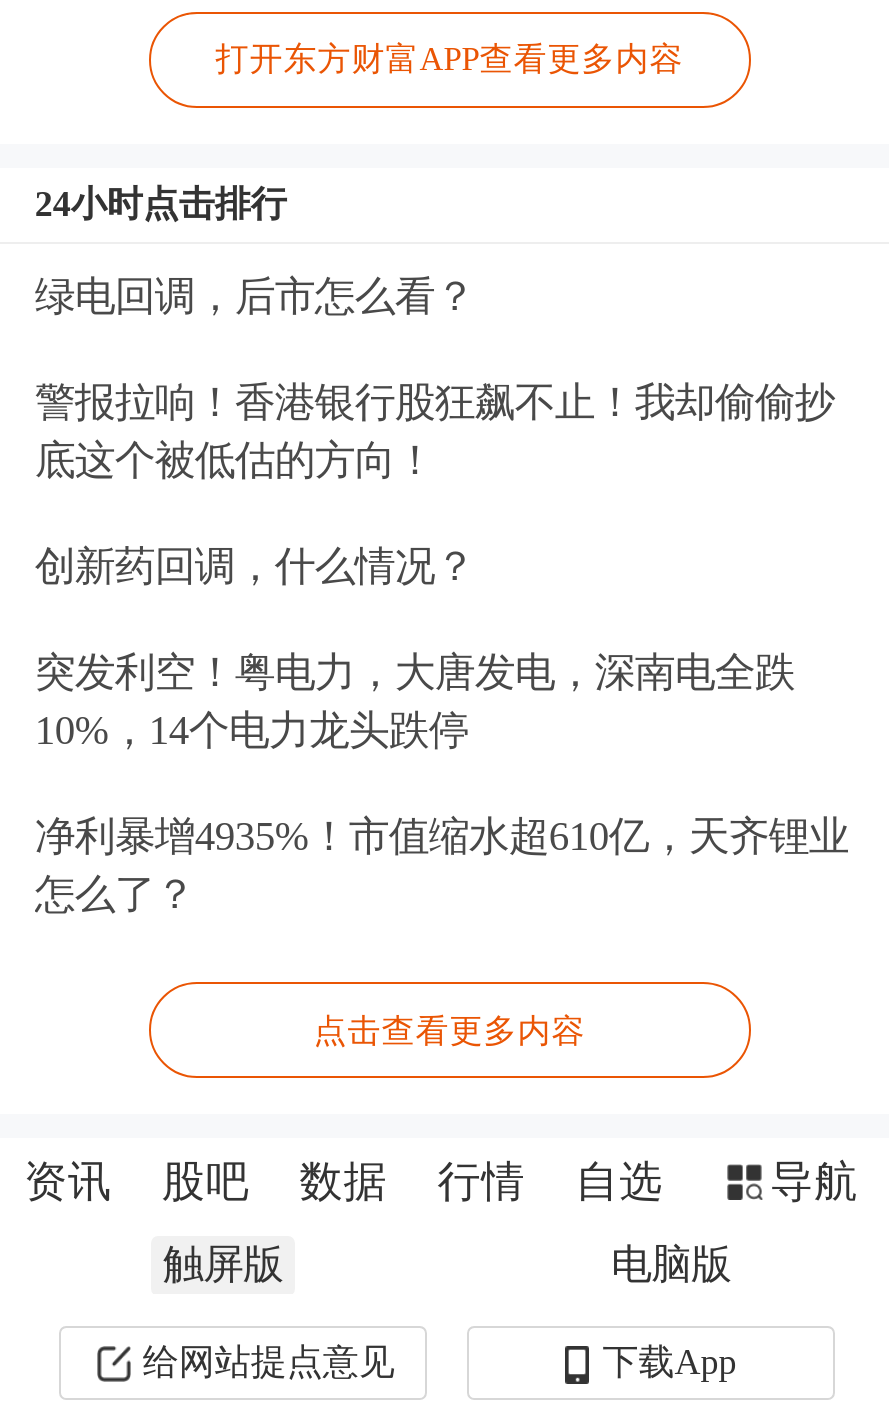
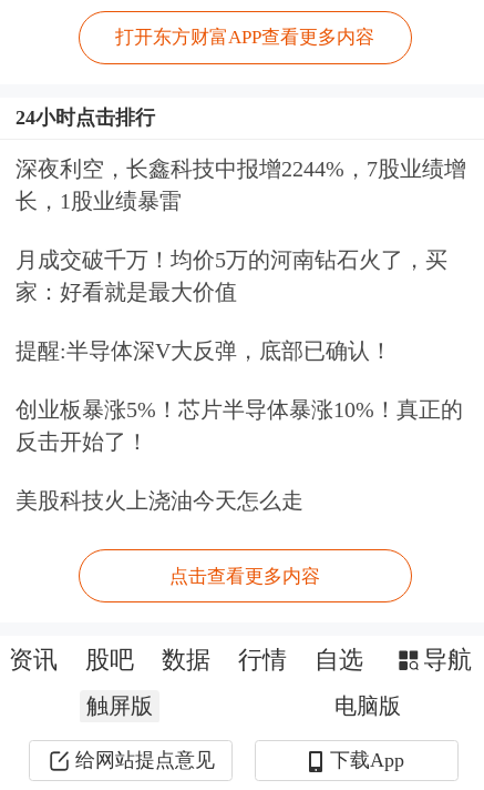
- 绿电回调，后市怎么看？
+ 深夜利空，长鑫科技中报增2244%，7股业绩增
+ 长，1股业绩暴雷

- 警报拉响！香港银行股狂飙不止！我却偷偷抄
- 底这个被低估的方向！
+ 月成交破千万！均价5万的河南钻石火了，买
+ 家：好看就是最大价值

- 创新药回调，什么情况？
+ 提醒:半导体深V大反弹，底部已确认！

- 突发利空！粤电力，大唐发电，深南电全跌
- 10%，14个电力龙头跌停
+ 创业板暴涨5%！芯片半导体暴涨10%！真正的
+ 反击开始了！

- 净利暴增4935%！市值缩水超610亿，天齐锂业
- 怎么了？
+ 美股科技火上浇油今天怎么走
